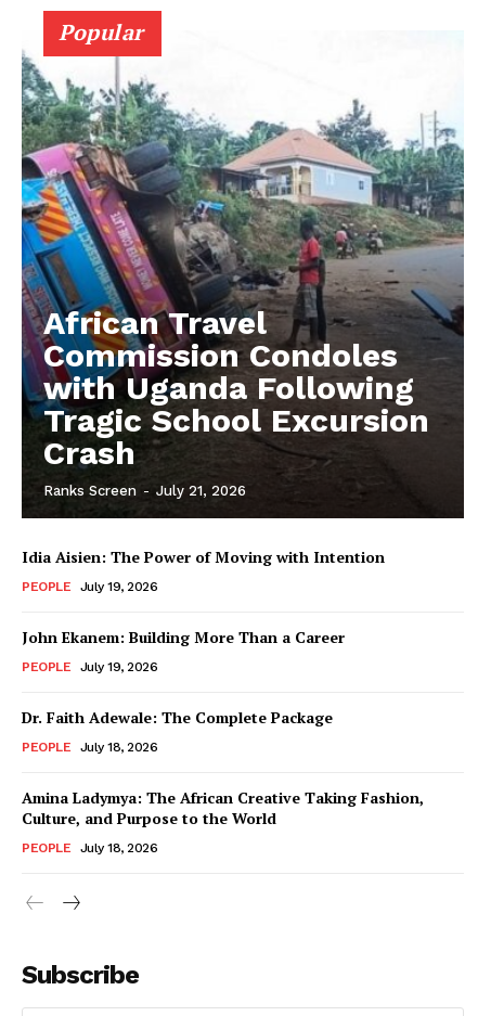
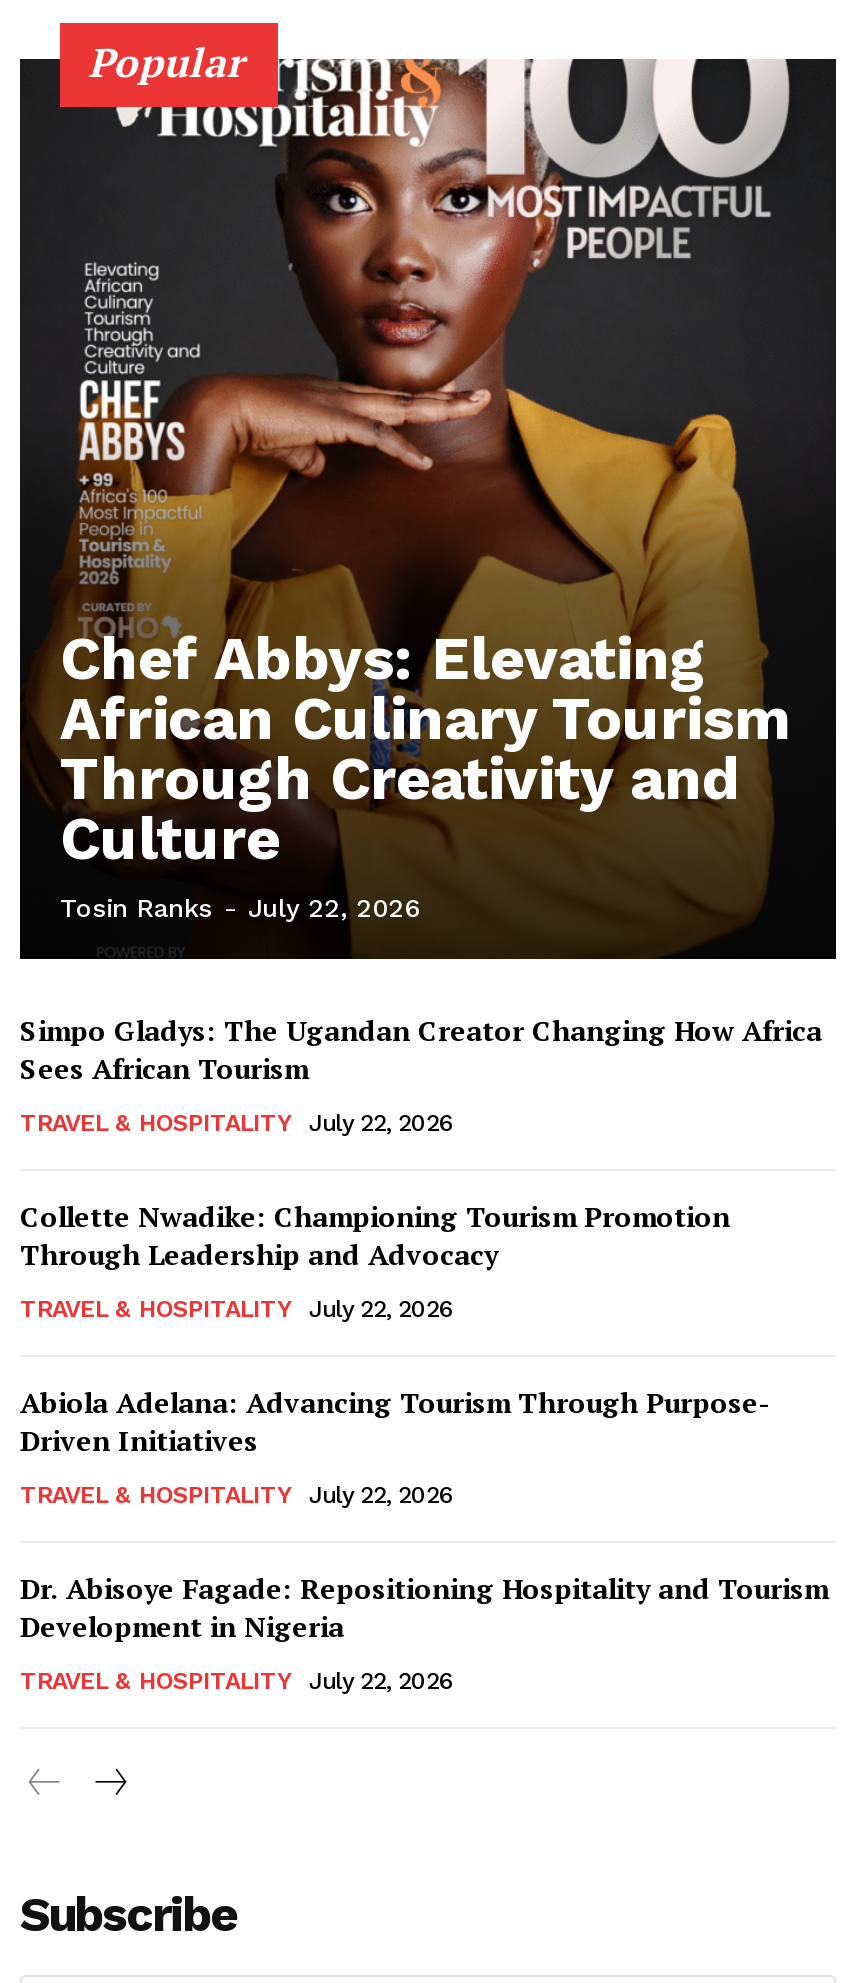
- [image]
- African Travel
- Commission Condoles
- with Uganda Following
- Tragic School Excursion
- Crash
- Ranks Screen - July 21, 2026
+ [image]
+ Chef Abbys: Elevating
+ African Culinary Tourism
+ Through Creativity and
+ Culture
+ Tosin Ranks - July 22, 2026

- Idia Aisien: The Power of Moving with Intention
+ Simpo Gladys: The Ugandan Creator Changing How Africa
+ Sees African Tourism

- PEOPLE
- July 19, 2026
+ TRAVEL & HOSPITALITY
+ July 22, 2026

- John Ekanem: Building More Than a Career
+ Collette Nwadike: Championing Tourism Promotion
+ Through Leadership and Advocacy

- PEOPLE
- July 19, 2026
+ TRAVEL & HOSPITALITY
+ July 22, 2026

- Dr. Faith Adewale: The Complete Package
+ Abiola Adelana: Advancing Tourism Through Purpose-
+ Driven Initiatives

- PEOPLE
- July 18, 2026
+ TRAVEL & HOSPITALITY
+ July 22, 2026

- Amina Ladymya: The African Creative Taking Fashion,
- Culture, and Purpose to the World
+ Dr. Abisoye Fagade: Repositioning Hospitality and Tourism
+ Development in Nigeria

- PEOPLE
- July 18, 2026
+ TRAVEL & HOSPITALITY
+ July 22, 2026
